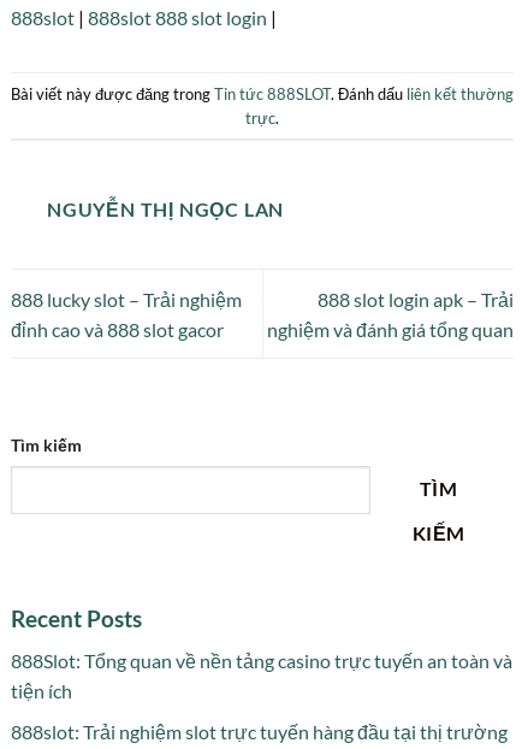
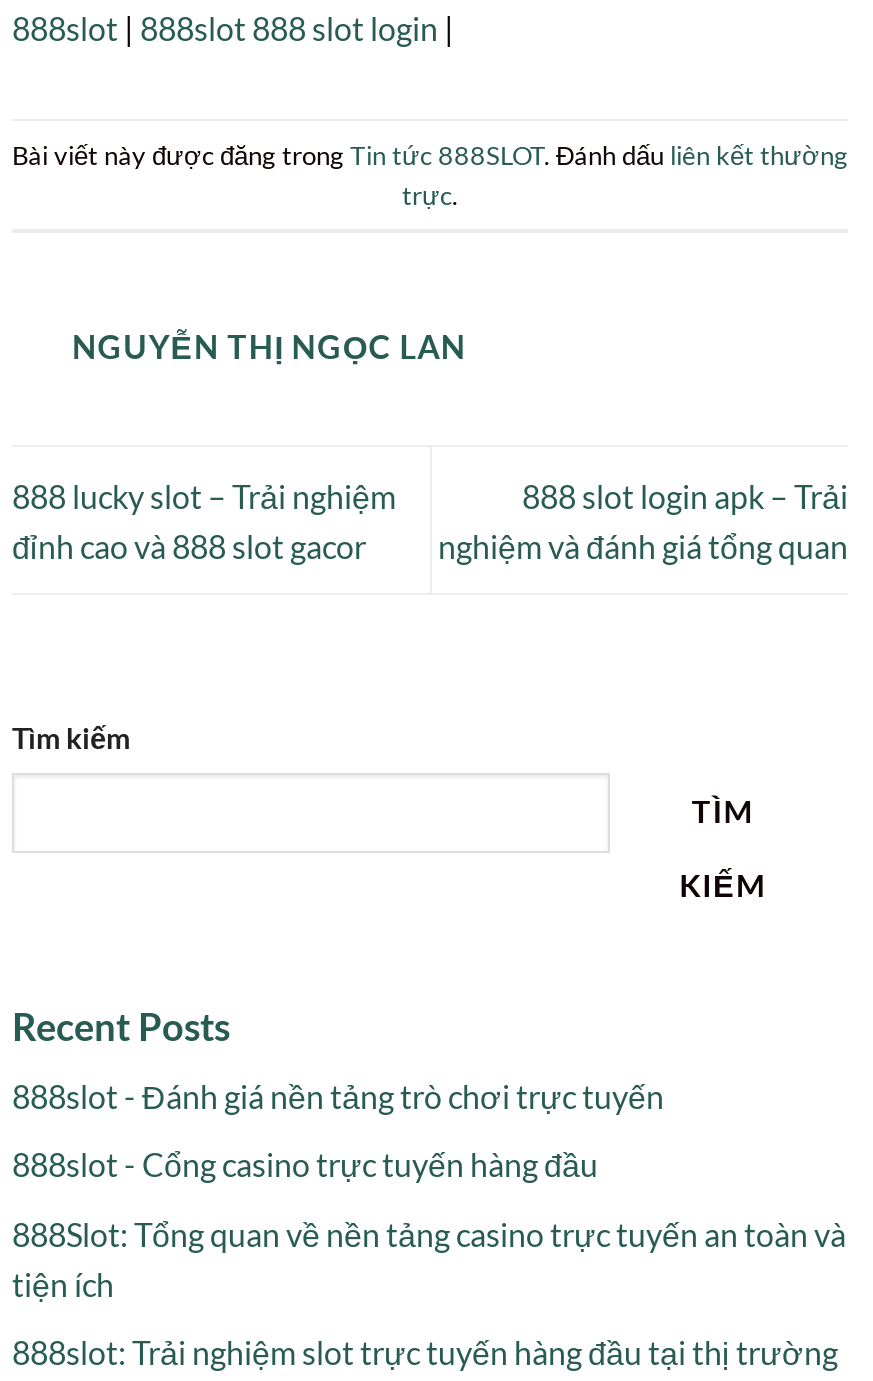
+ 888slot - Đánh giá nền tảng trò chơi trực tuyến
+ 888slot - Cổng casino trực tuyến hàng đầu
